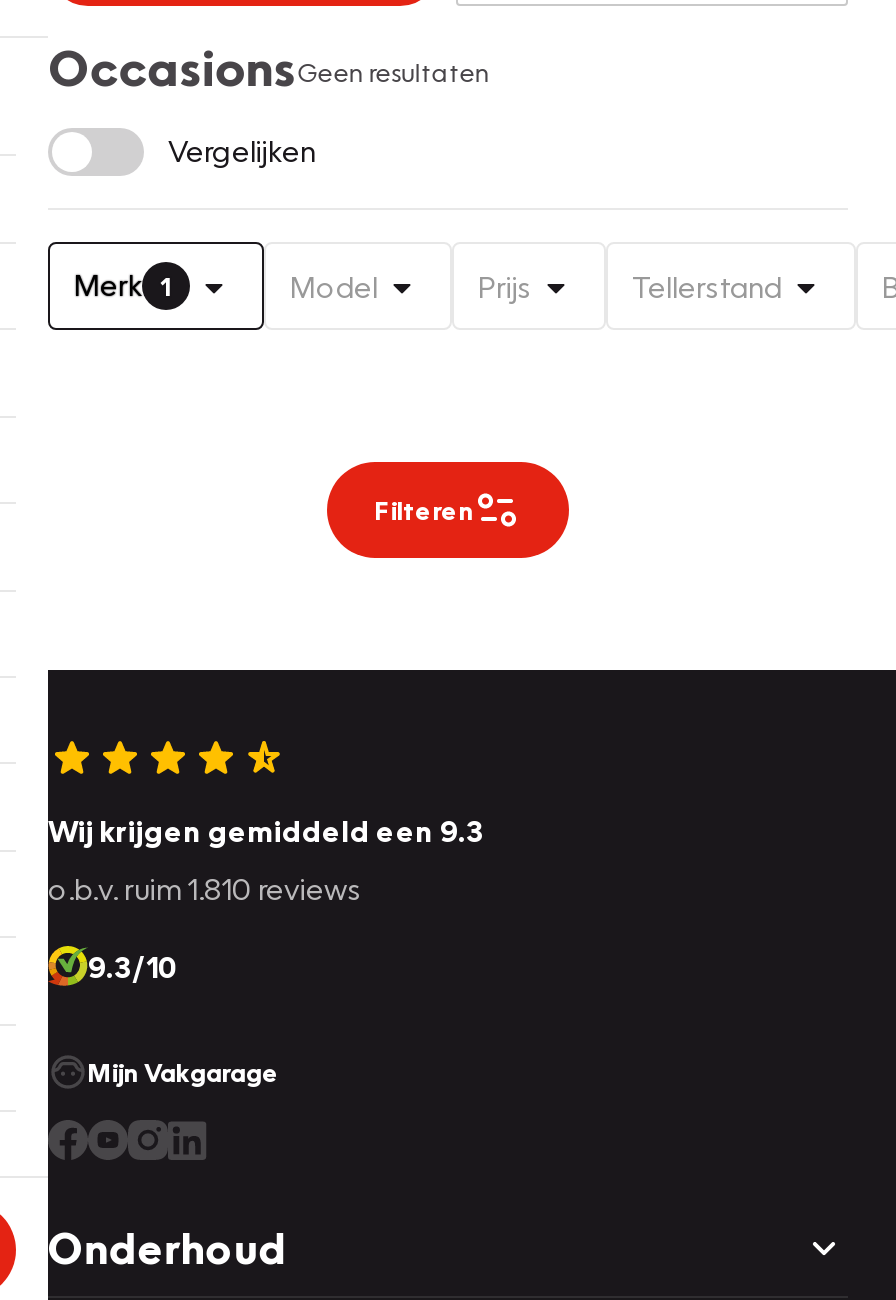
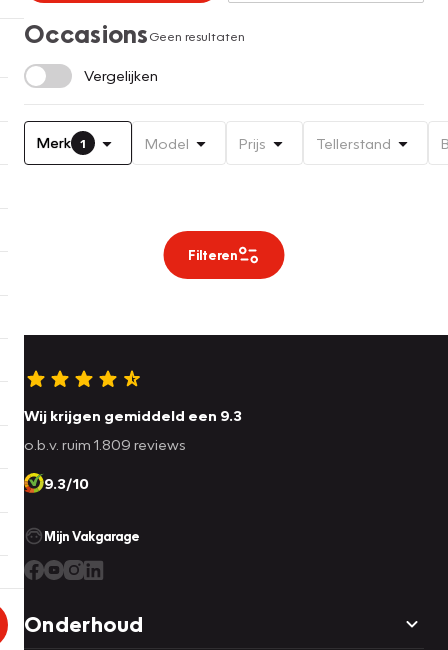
- o.b.v. ruim 1.810 reviews
+ o.b.v. ruim 1.809 reviews
